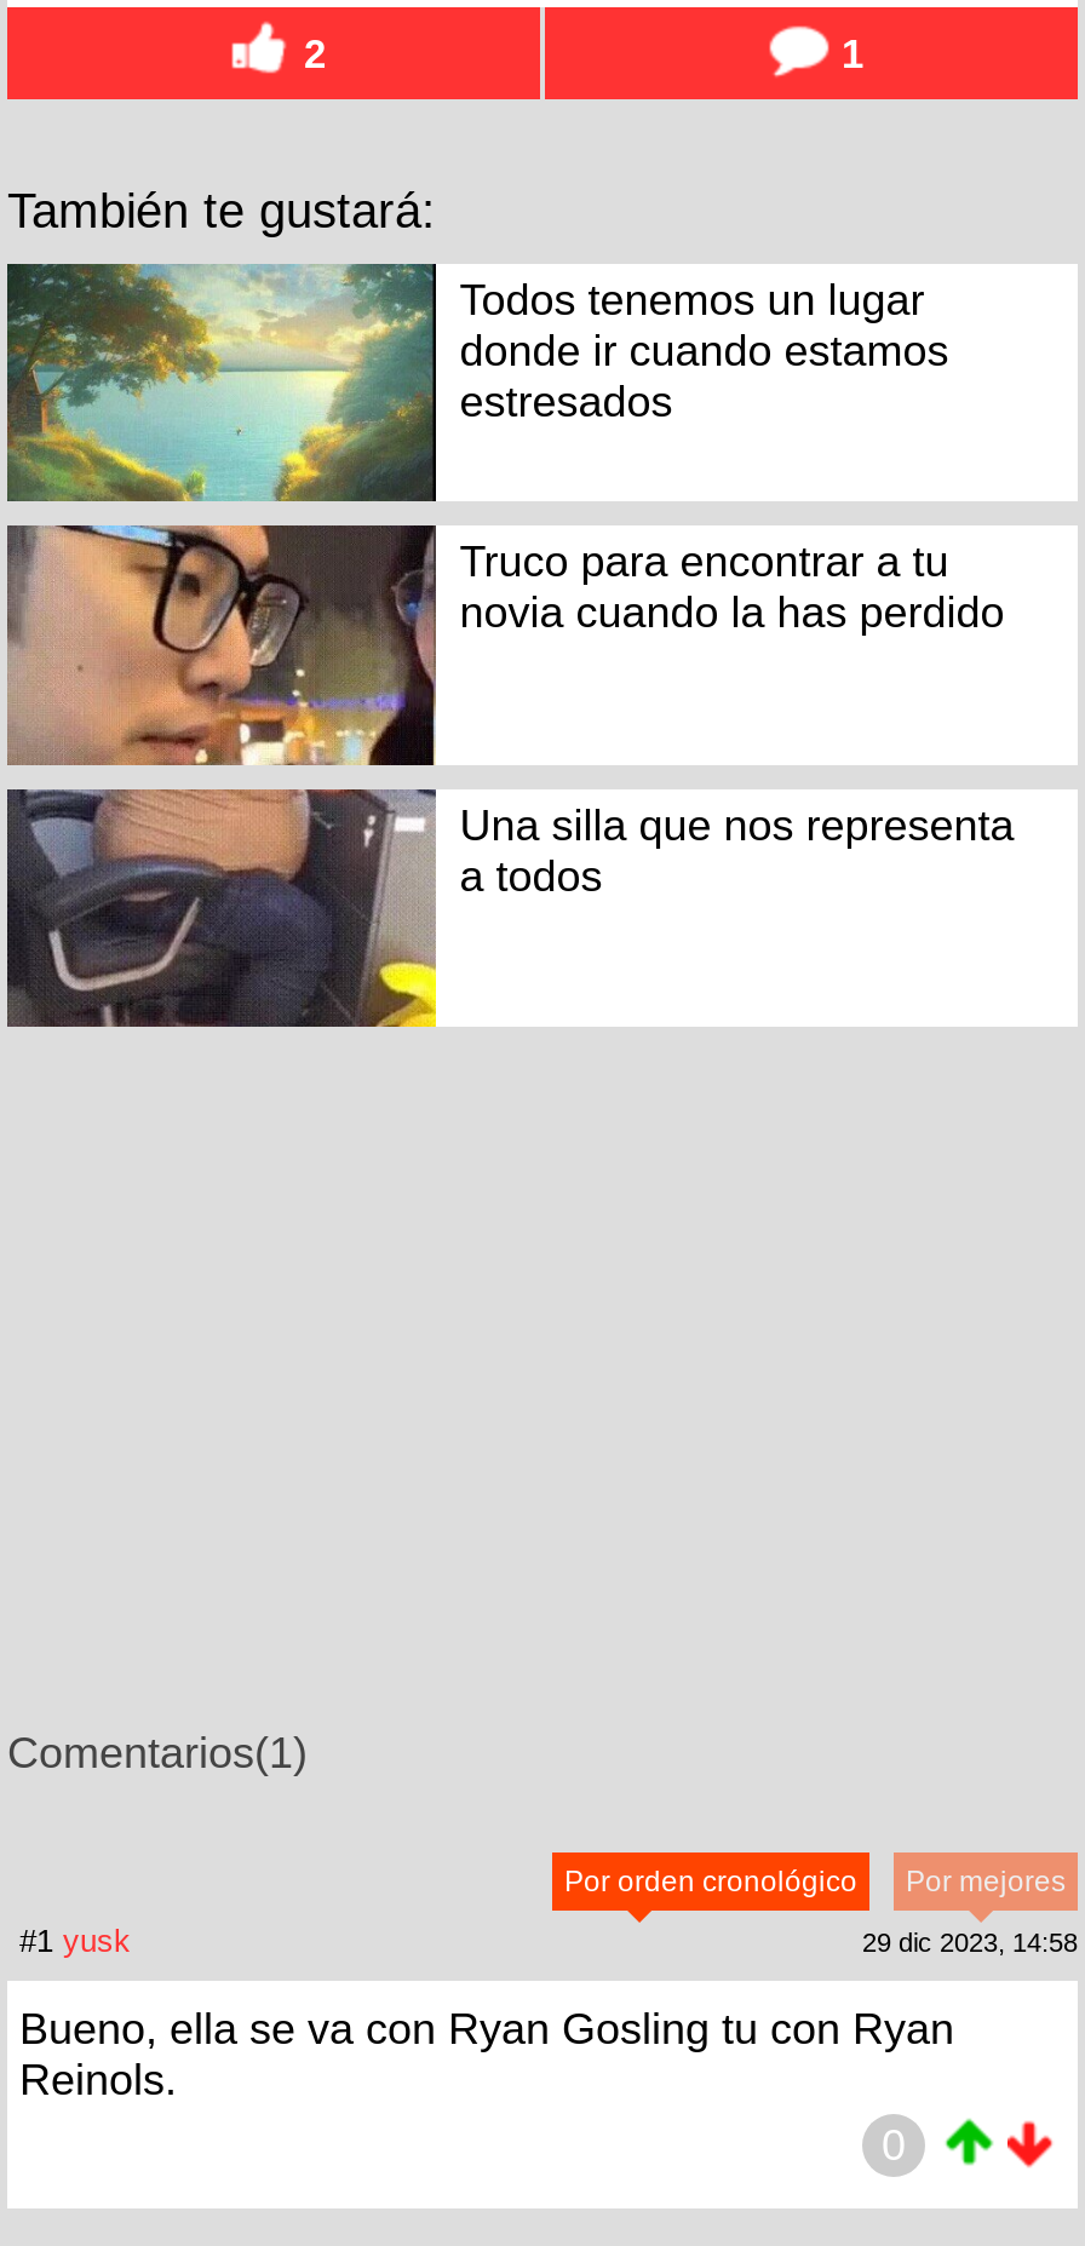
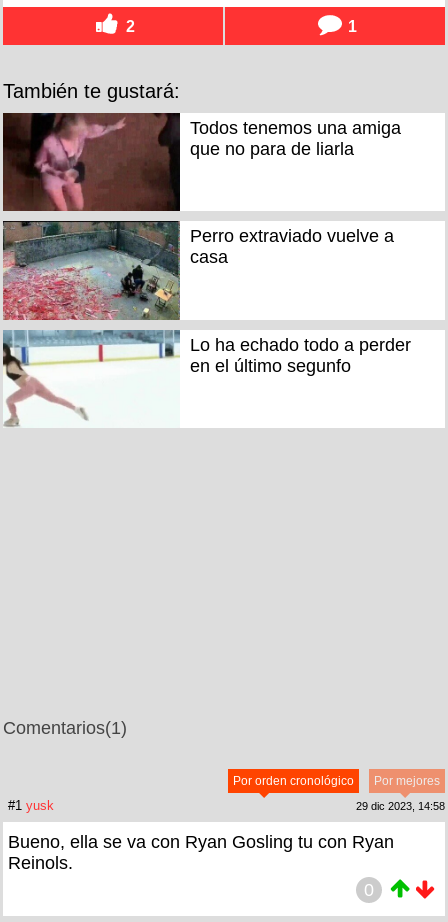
- [image]
- Todos tenemos un lugar
- donde ir cuando estamos
- estresados
+ [image]
+ Todos tenemos una amiga
+ que no para de liarla

- [image]
- Truco para encontrar a tu
- novia cuando la has perdido
+ [image]
+ Perro extraviado vuelve a
+ casa

- [image]
- Una silla que nos representa
- a todos
+ [image]
+ Lo ha echado todo a perder
+ en el último segunfo
